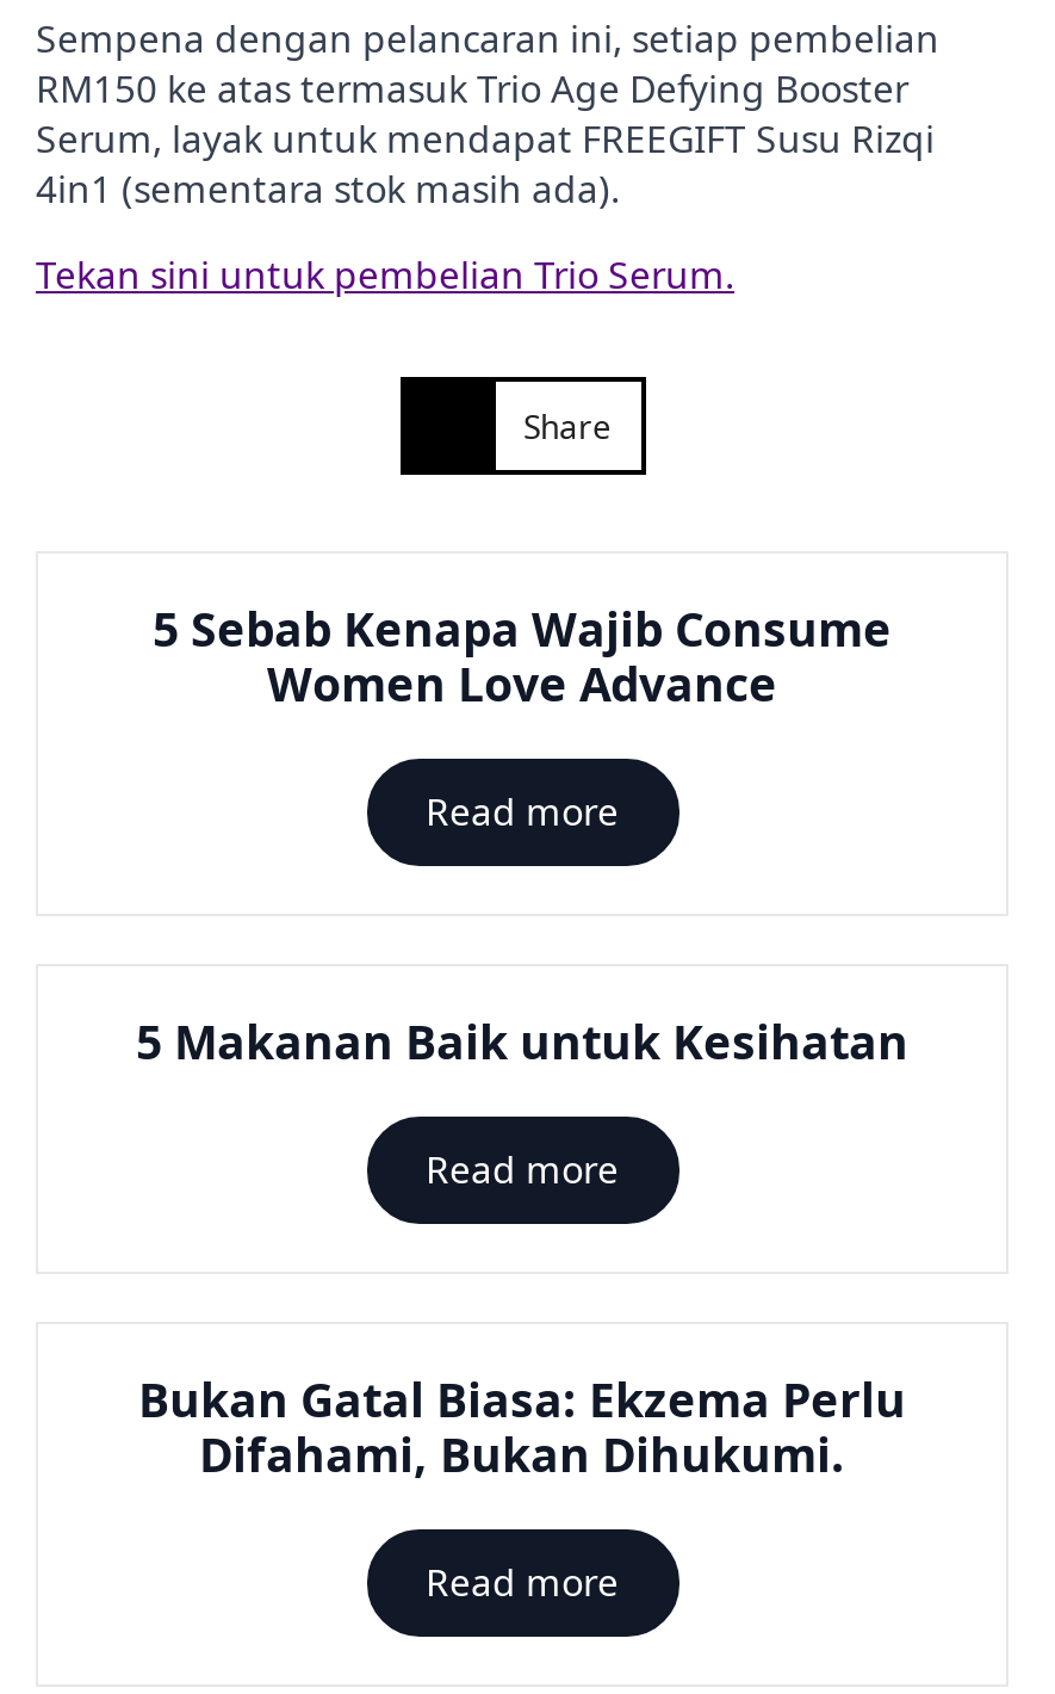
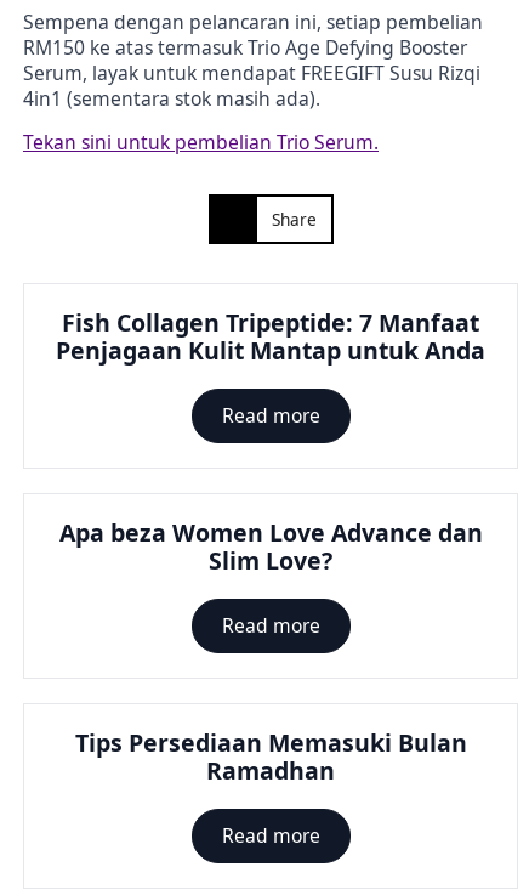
- 5 Sebab Kenapa Wajib Consume
- Women Love Advance
+ Fish Collagen Tripeptide: 7 Manfaat
+ Penjagaan Kulit Mantap untuk Anda

- 5 Makanan Baik untuk Kesihatan
+ Apa beza Women Love Advance dan
+ Slim Love?

- Bukan Gatal Biasa: Ekzema Perlu
- Difahami, Bukan Dihukumi.
+ Tips Persediaan Memasuki Bulan
+ Ramadhan
